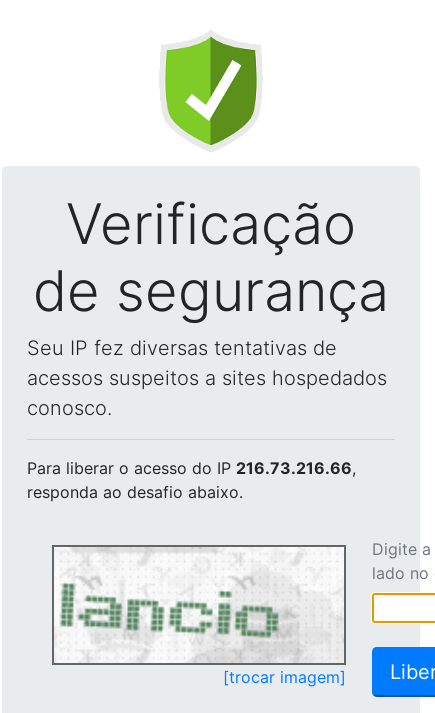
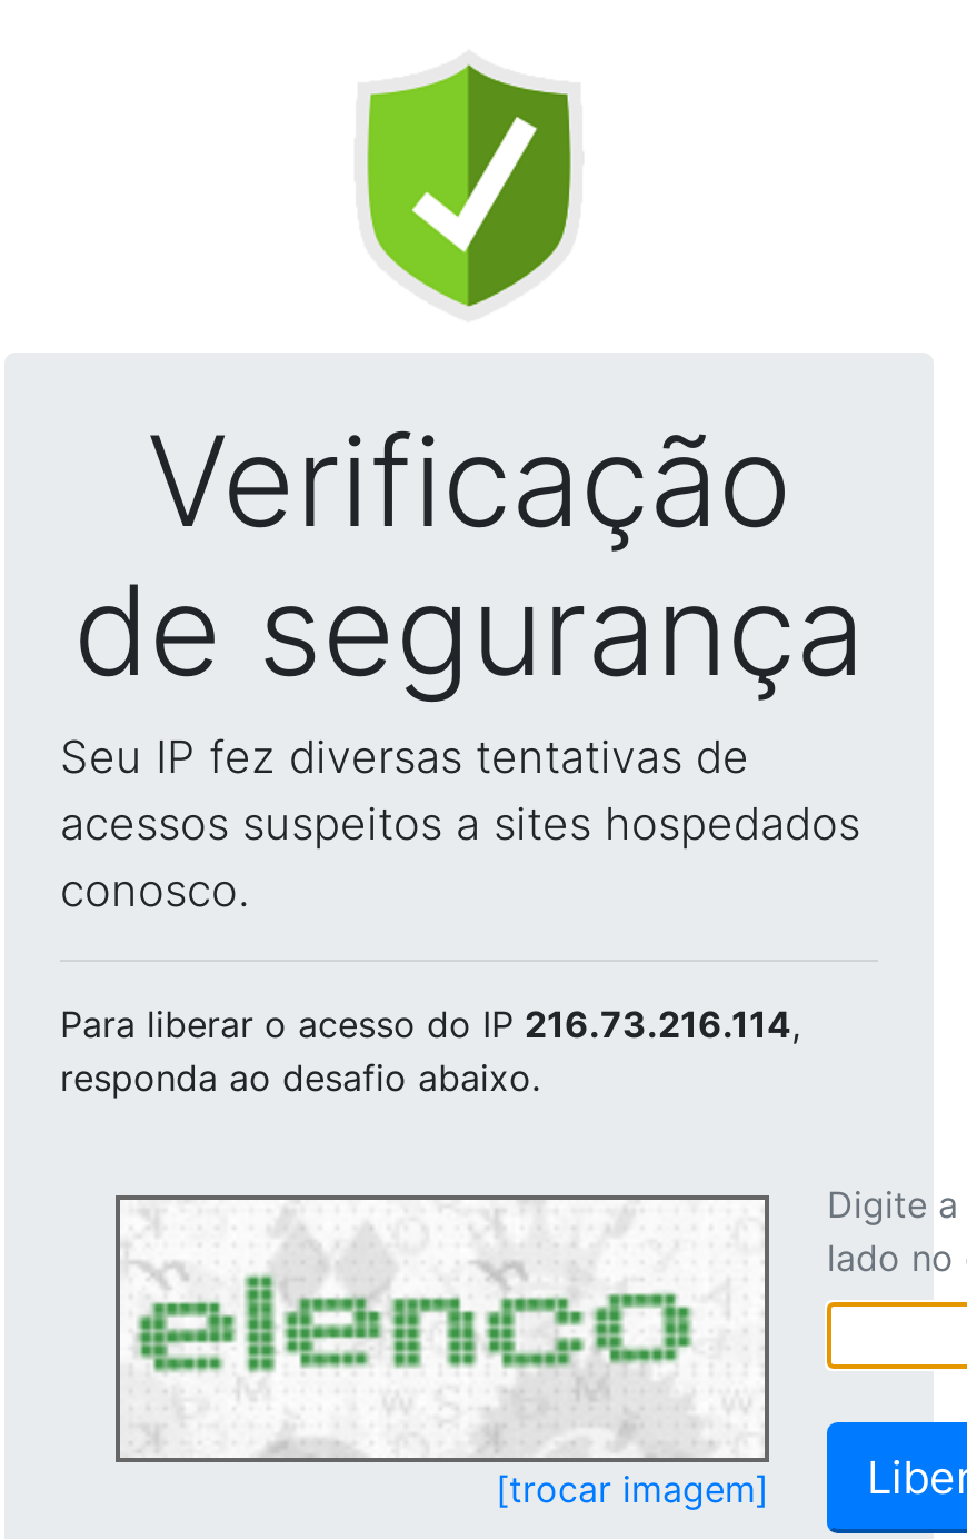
- Para liberar o acesso do IP 216.73.216.66,
+ Para liberar o acesso do IP 216.73.216.114,

- [image]
+ [image]
